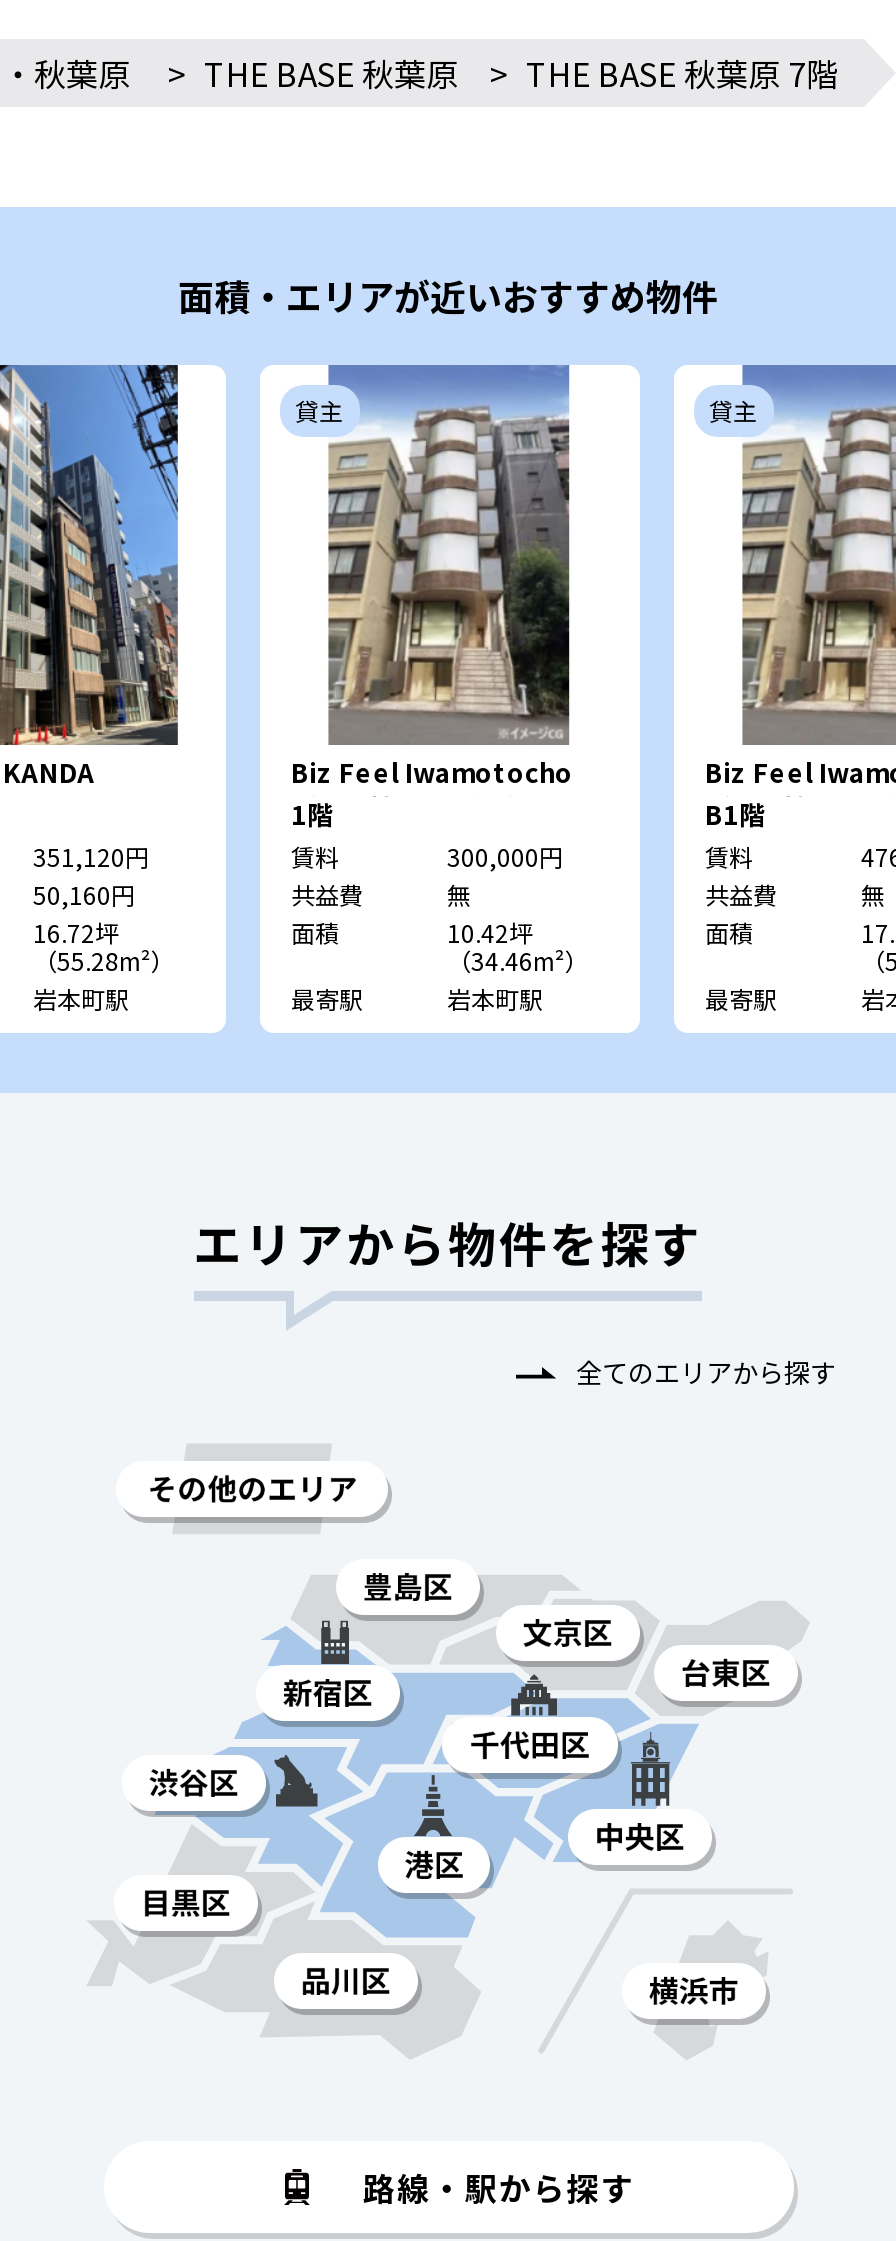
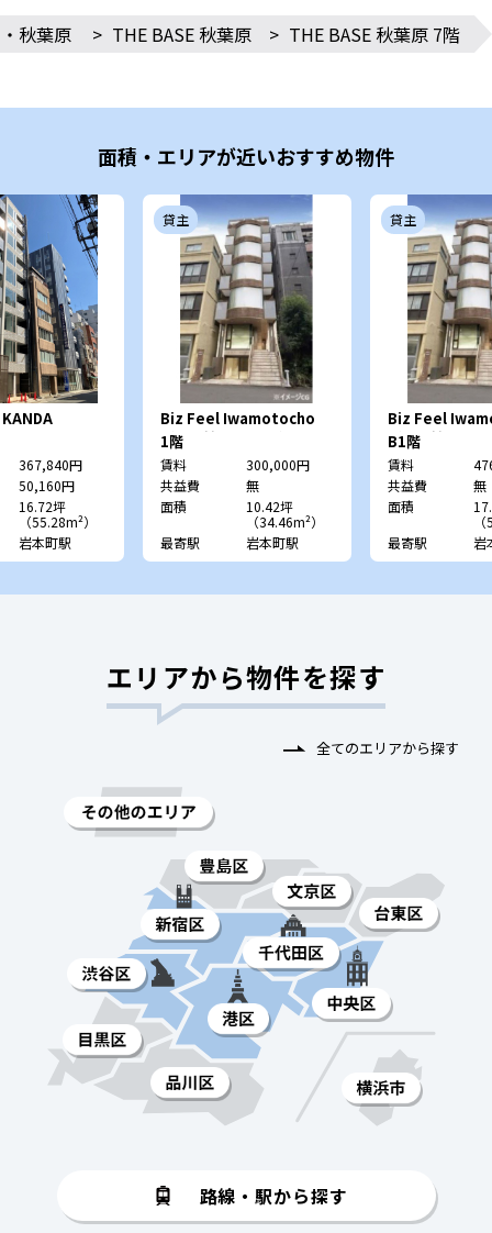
- 351,120円
+ 367,840円
